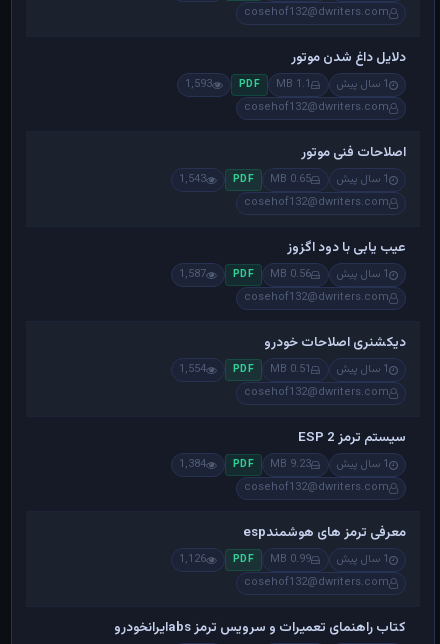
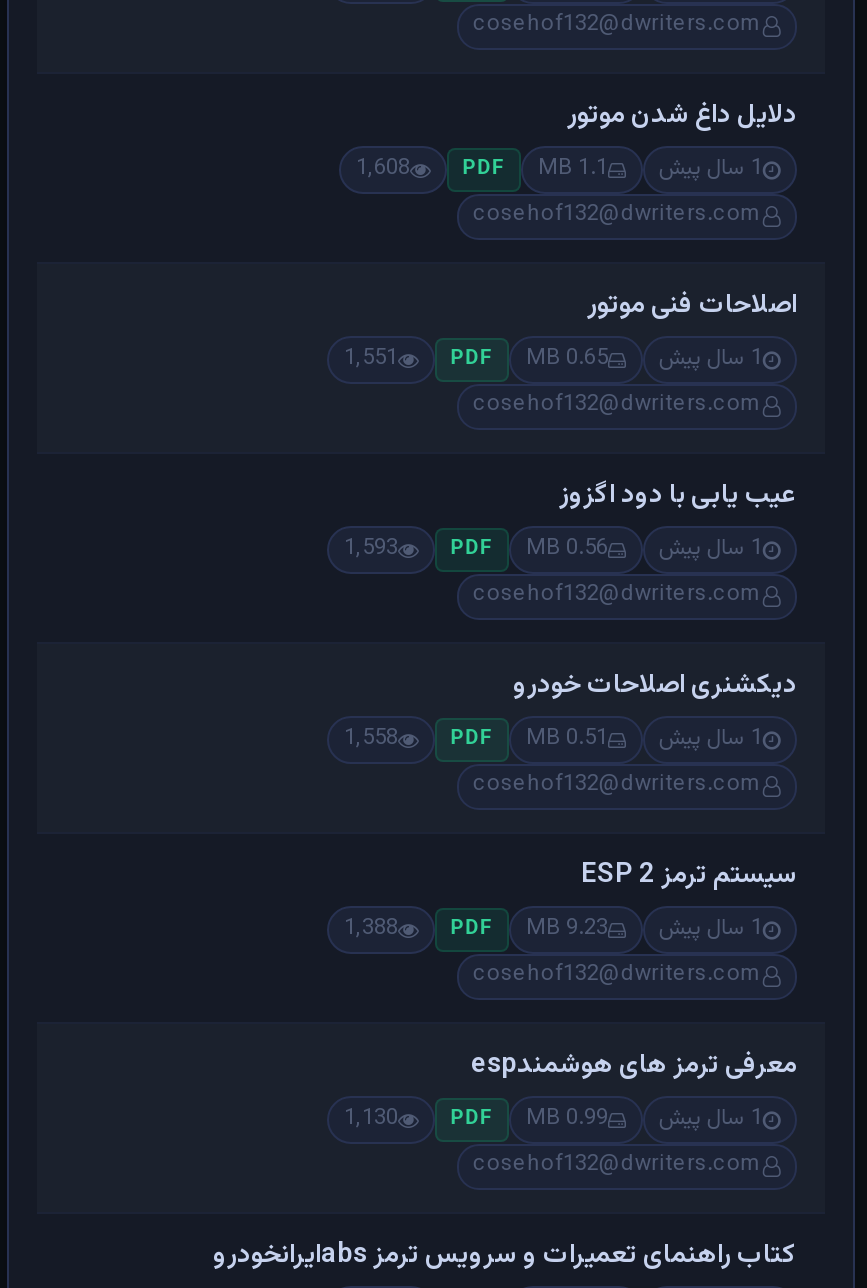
- 1,593 PDF
+ 1,608 PDF

- 1,543 PDF
+ 1,551 PDF

- 1,587 PDF
+ 1,593 PDF

- 1,554 PDF
+ 1,558 PDF

- 1,384 PDF
+ 1,388 PDF

- 1,126 PDF
+ 1,130 PDF
